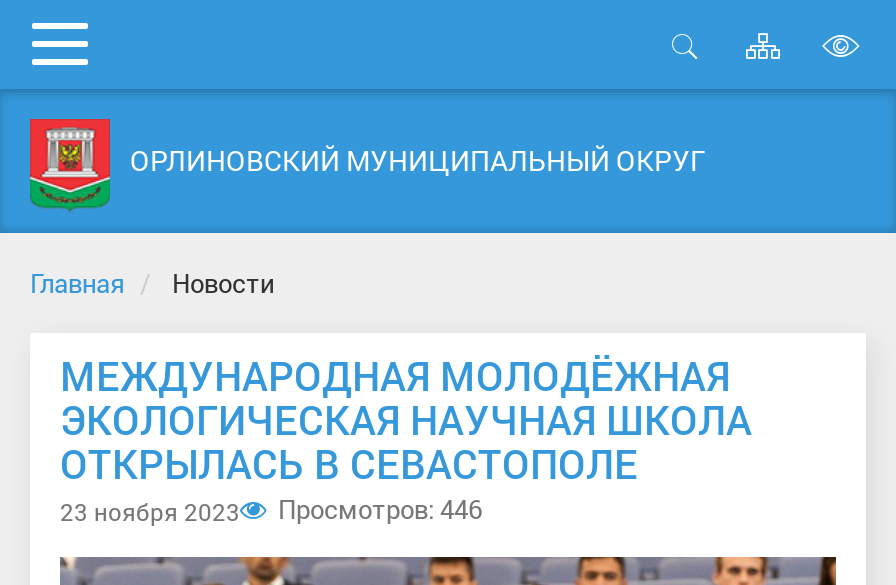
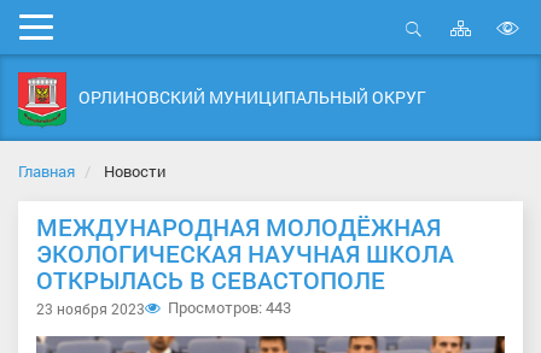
- 23 ноября 2023 Просмотров: 446
+ 23 ноября 2023 Просмотров: 443
